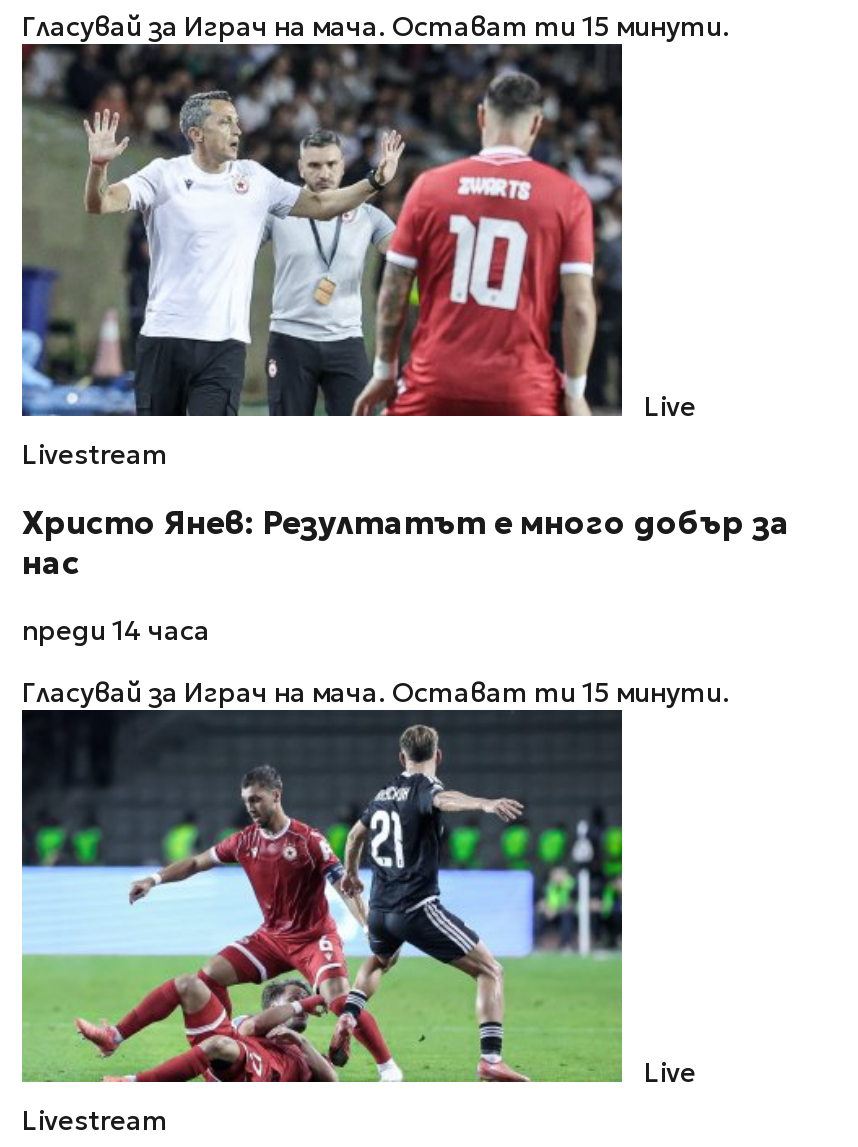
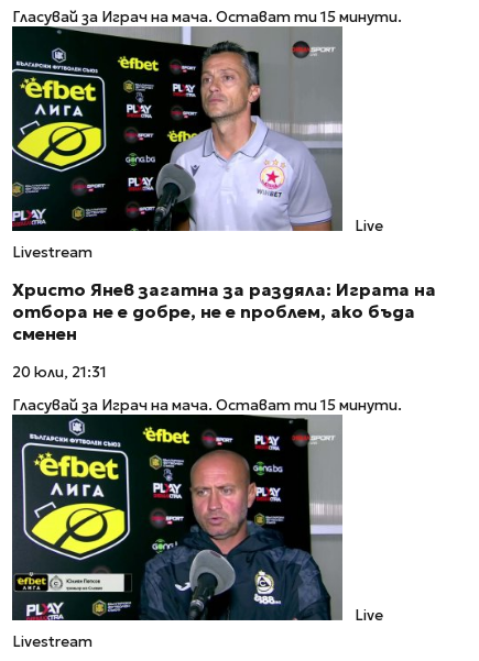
- [image]
+ [image]

- Христо Янев: Резултатът е много добър за
- нас
+ Христо Янев загатна за раздяла: Играта на
+ отбора не е добре, не е проблем, ако бъда
+ сменен

- преди 14 часа
+ 20 юли, 21:31

- [image]
+ [image]
